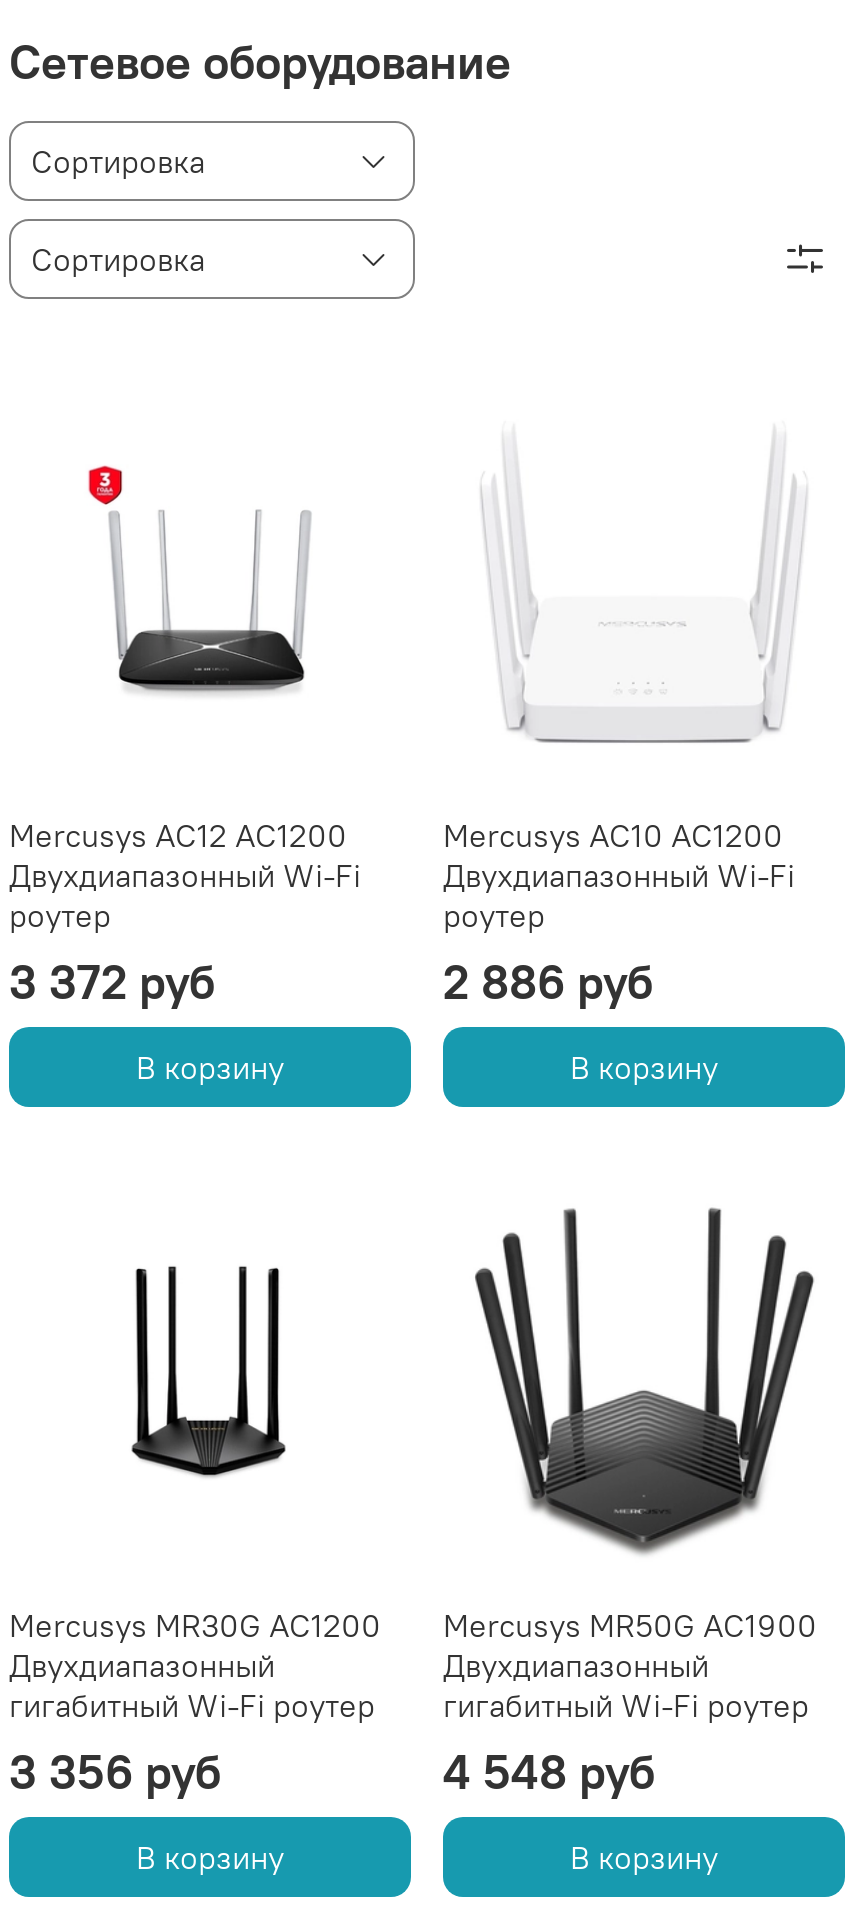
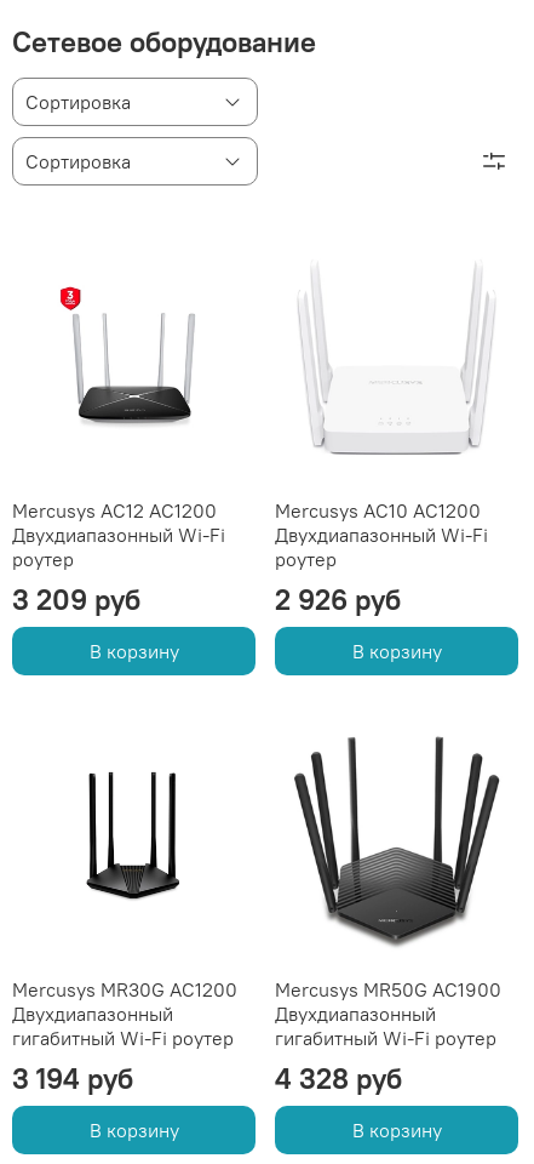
- 3 372 руб
+ 3 209 руб

- 2 886 руб
+ 2 926 руб

- 3 356 руб
+ 3 194 руб

- 4 548 руб
+ 4 328 руб
